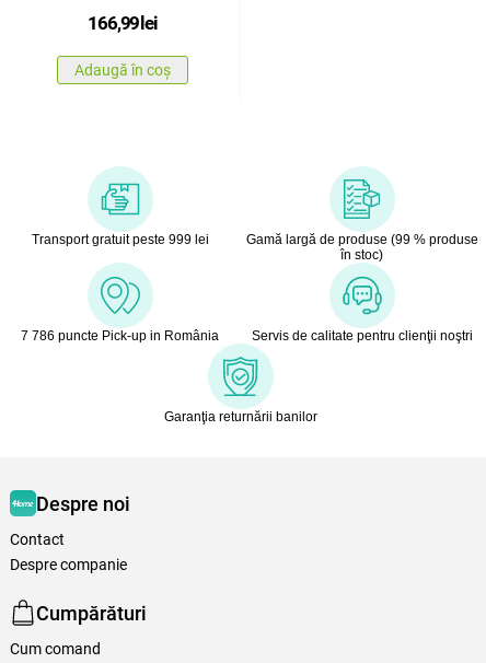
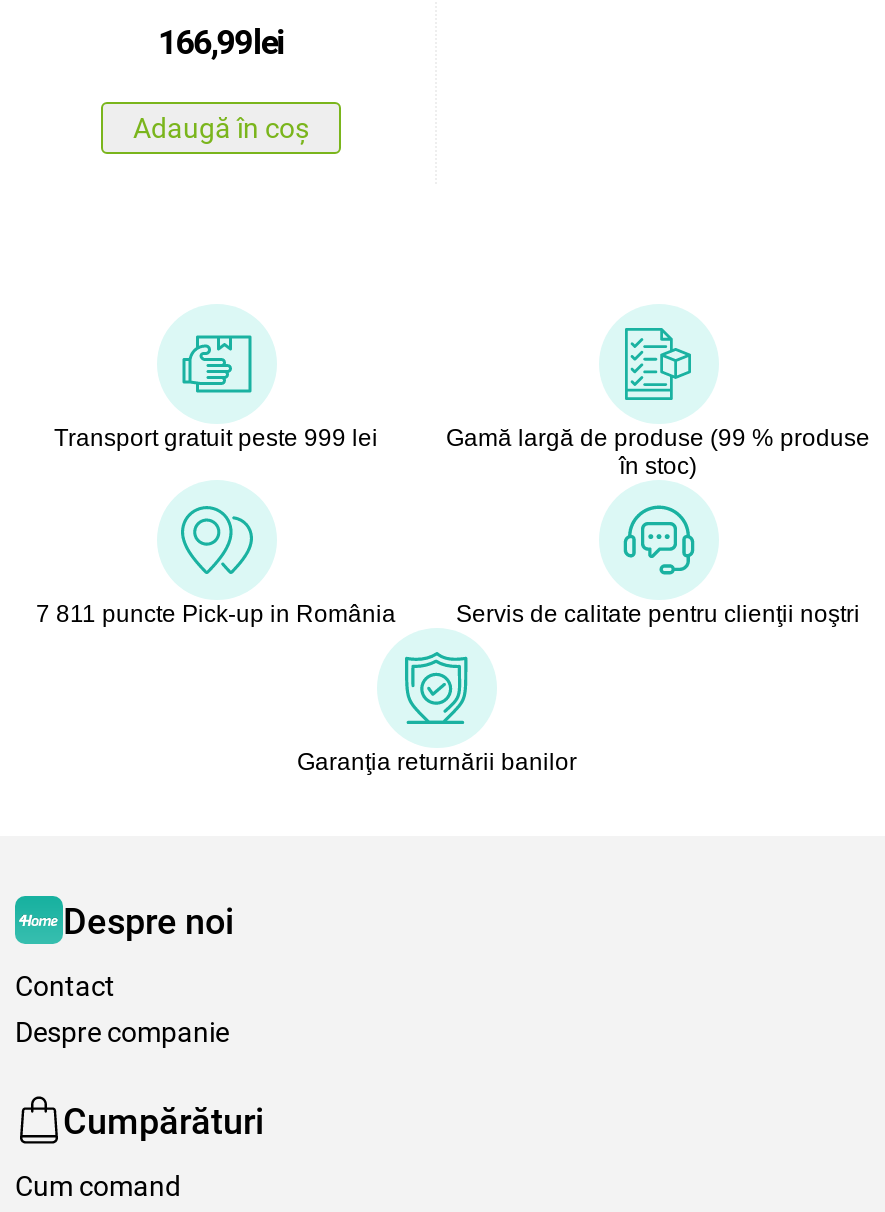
- 7 786 puncte Pick-up in România
+ 7 811 puncte Pick-up in România
